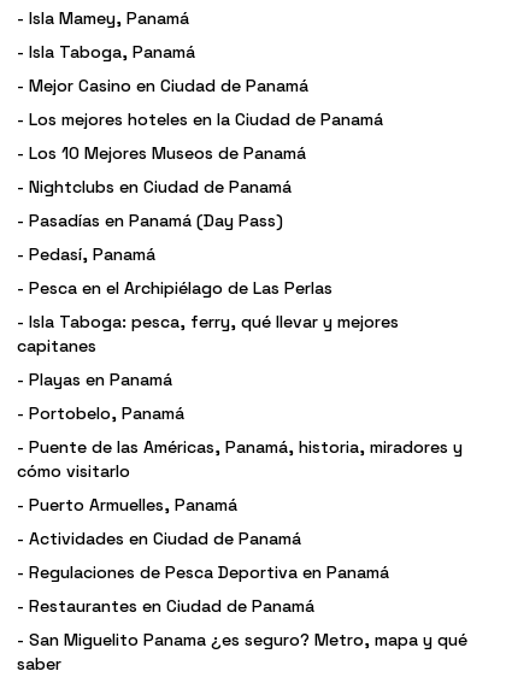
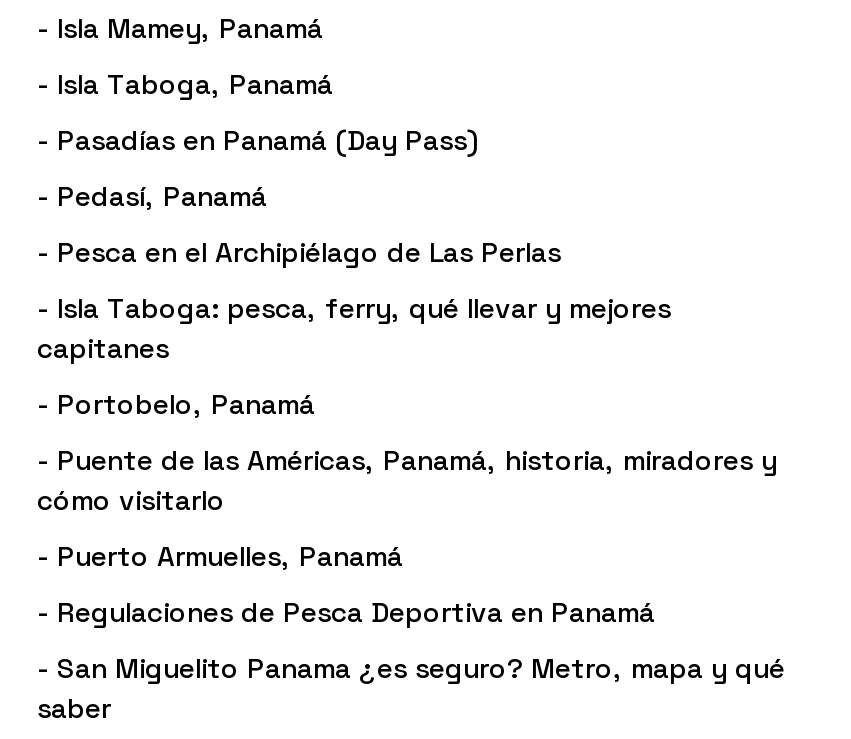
- - Mejor Casino en Ciudad de Panamá
- - Los mejores hoteles en la Ciudad de Panamá
- - Los 10 Mejores Museos de Panamá
- - Nightclubs en Ciudad de Panamá

- - Playas en Panamá

- - Actividades en Ciudad de Panamá

- - Restaurantes en Ciudad de Panamá
